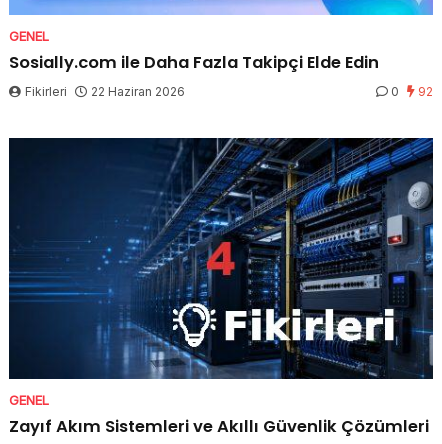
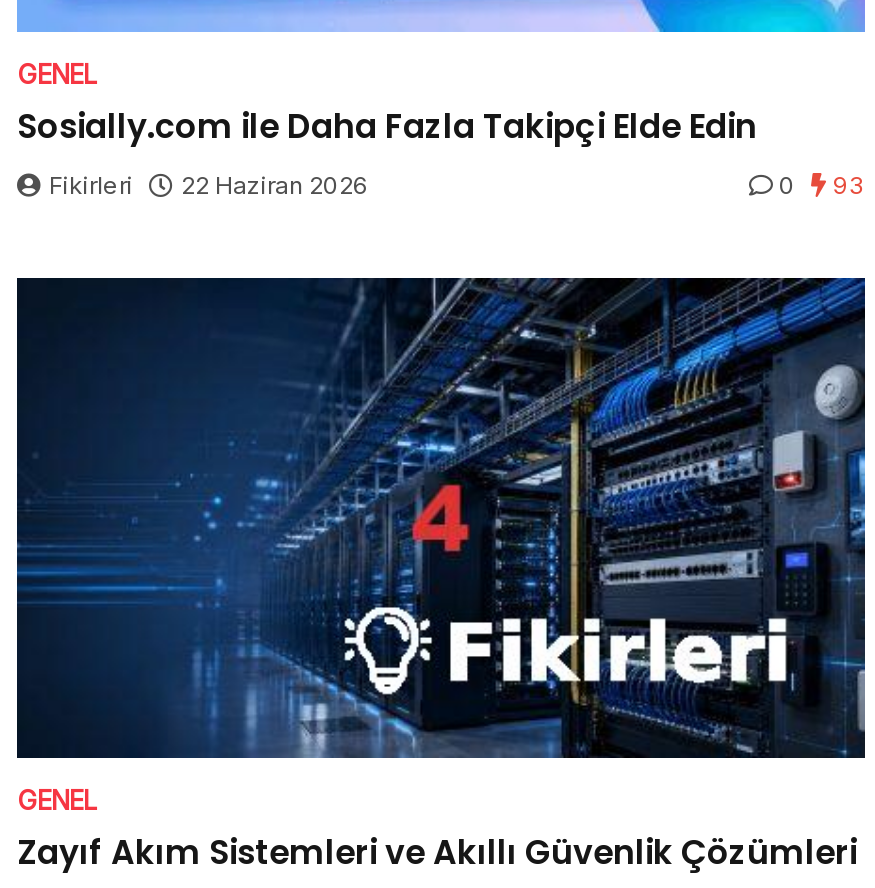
- 0 92
+ 0 93
